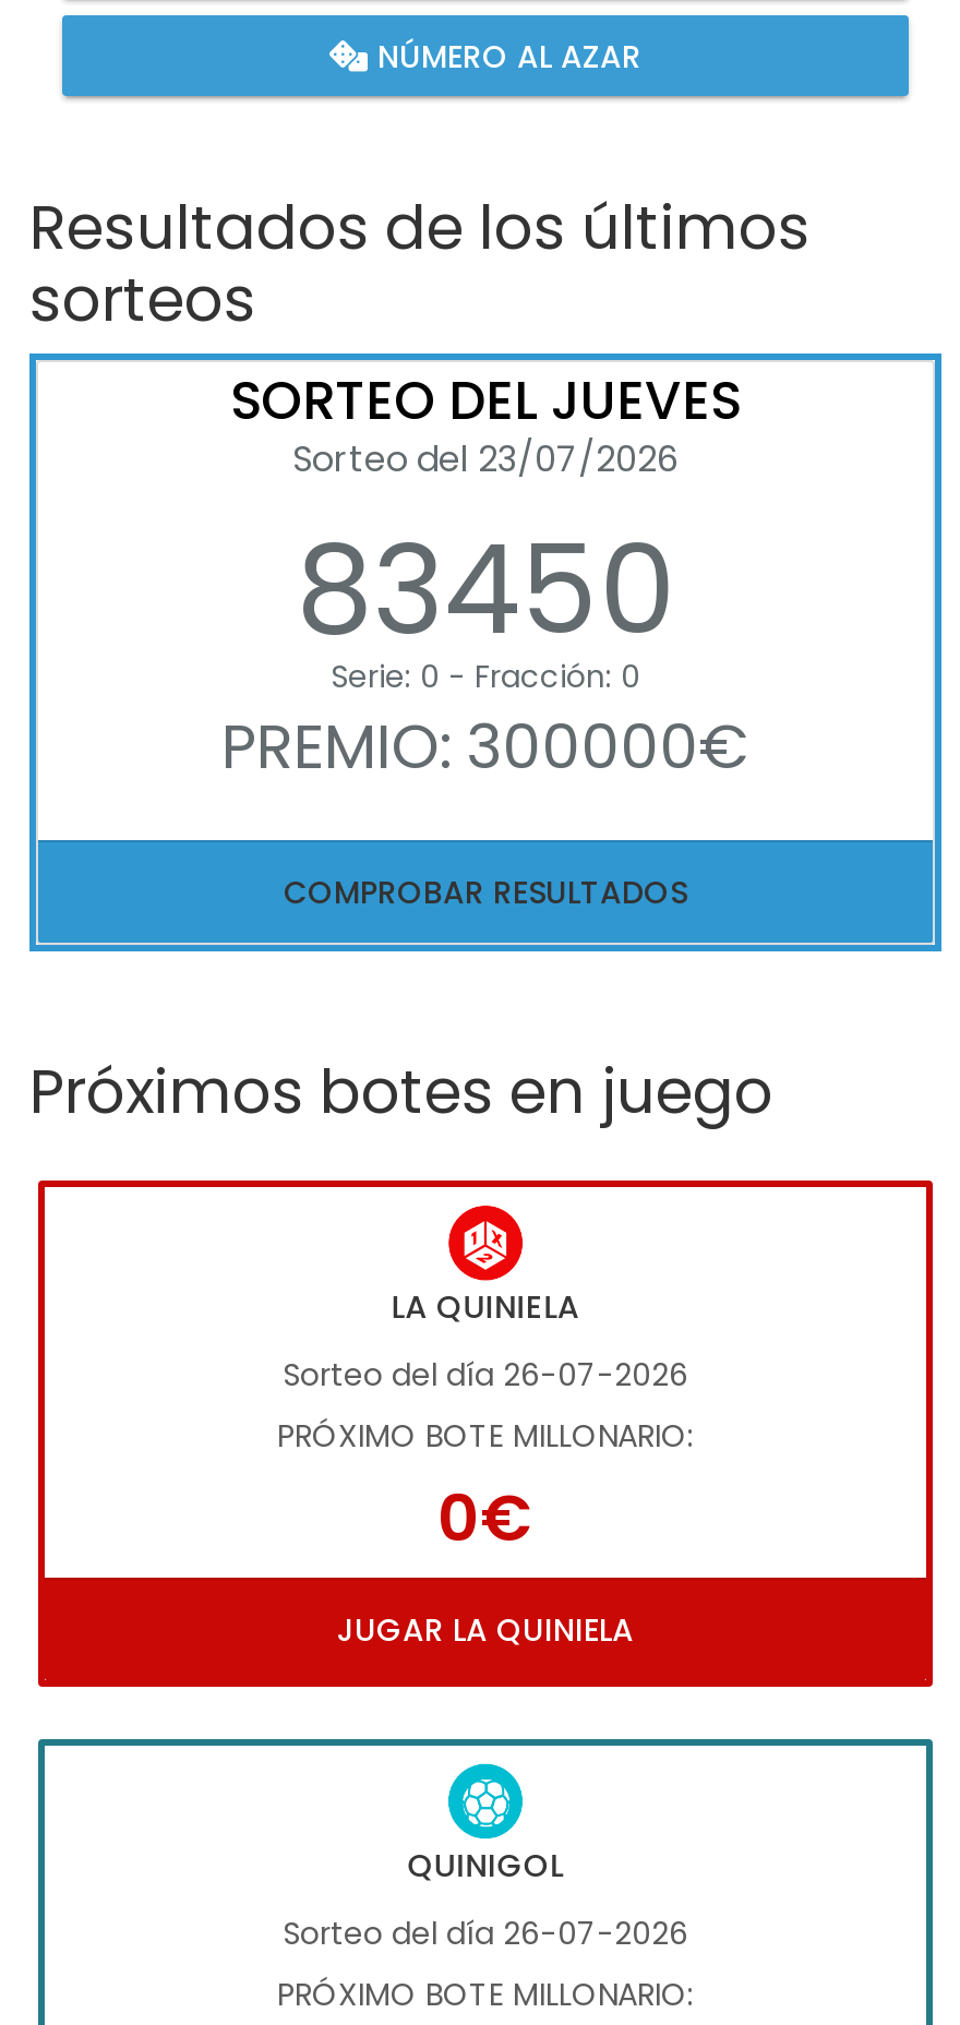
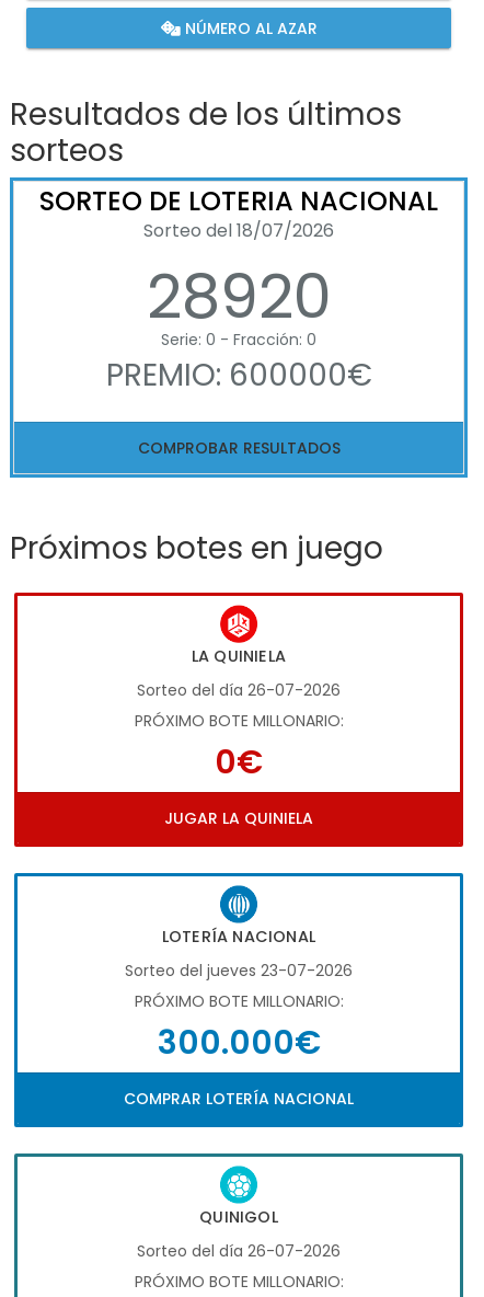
- SORTEO DEL JUEVES
- Sorteo del 23/07/2026
- 83450
+ SORTEO DE LOTERIA NACIONAL
+ Sorteo del 18/07/2026
+ 28920

- PREMIO: 300000€
+ PREMIO: 600000€

+ [image]
+ LOTERÍA NACIONAL
+ Sorteo del jueves 23-07-2026
+ PRÓXIMO BOTE MILLONARIO:
+ 300.000€
+ COMPRAR LOTERÍA NACIONAL
